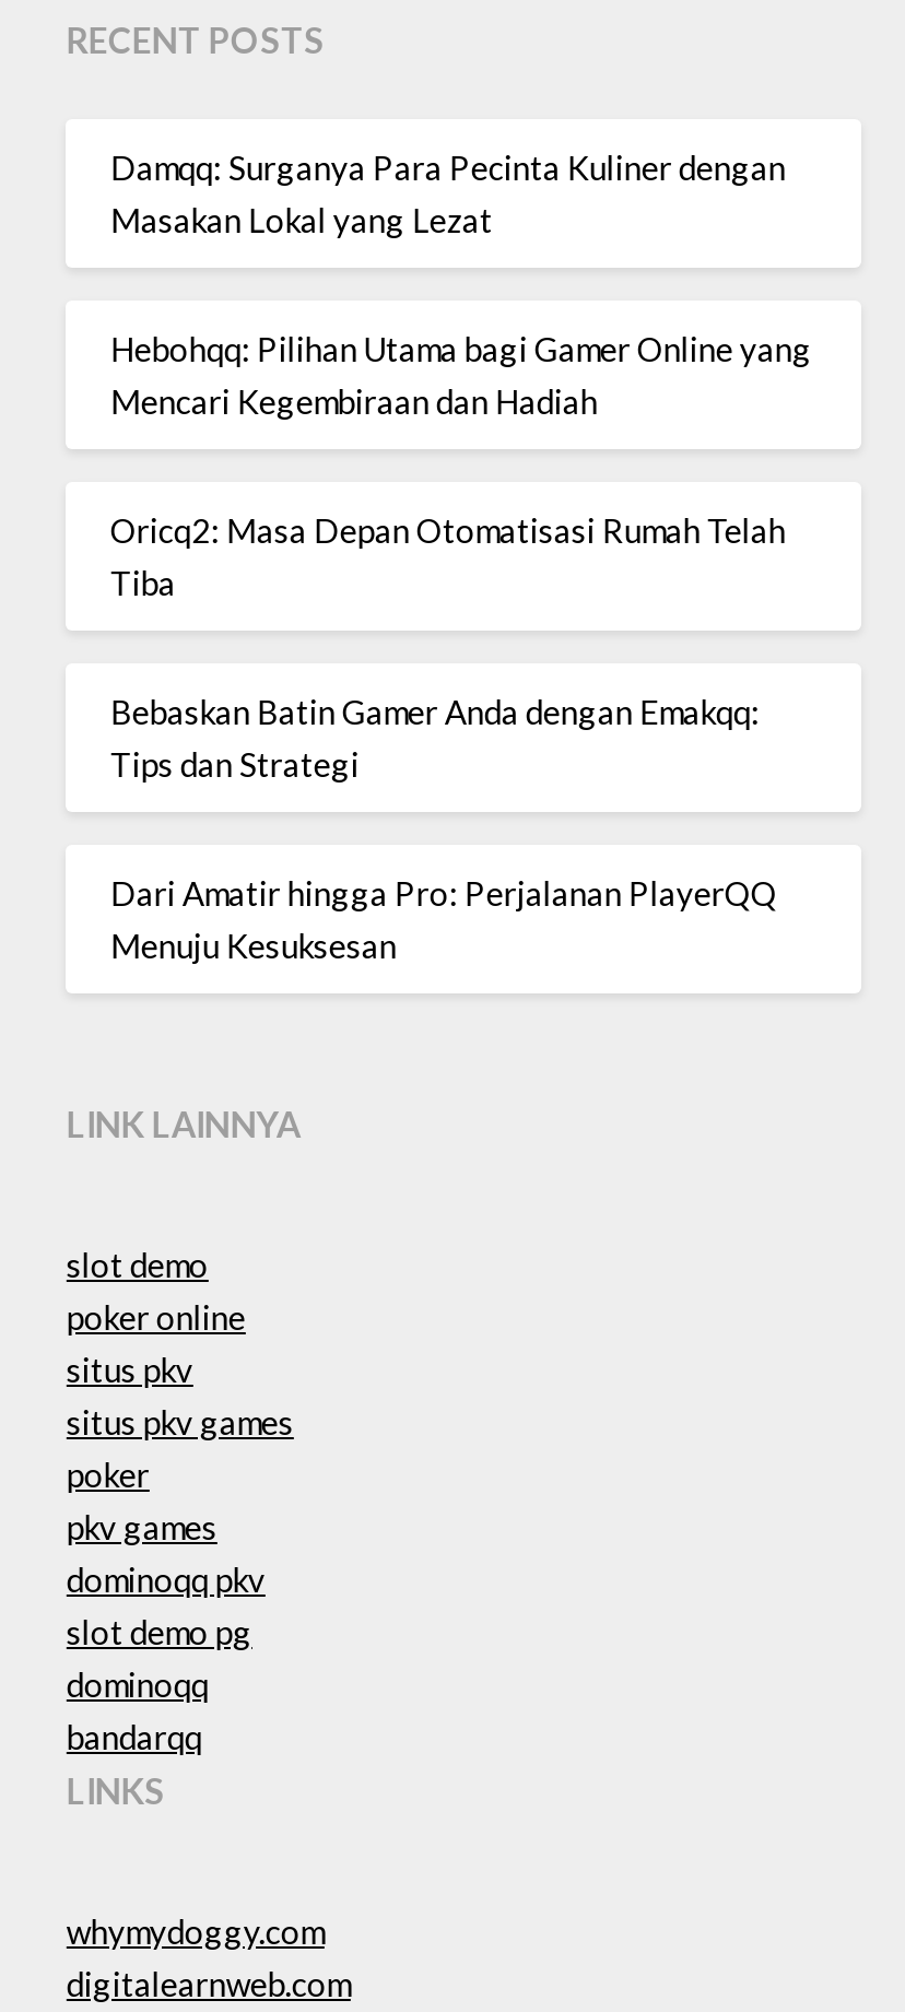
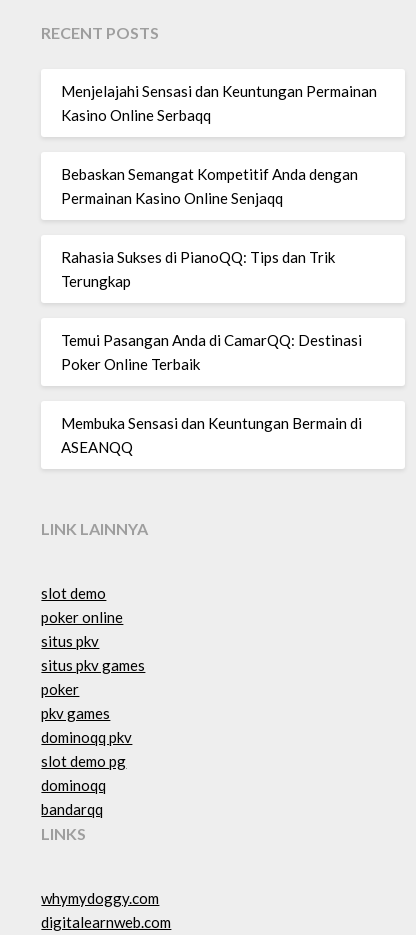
- Damqq: Surganya Para Pecinta Kuliner dengan
- Masakan Lokal yang Lezat
+ Menjelajahi Sensasi dan Keuntungan Permainan
+ Kasino Online Serbaqq

- Hebohqq: Pilihan Utama bagi Gamer Online yang
- Mencari Kegembiraan dan Hadiah
+ Bebaskan Semangat Kompetitif Anda dengan
+ Permainan Kasino Online Senjaqq

- Oricq2: Masa Depan Otomatisasi Rumah Telah
- Tiba
+ Rahasia Sukses di PianoQQ: Tips dan Trik
+ Terungkap

- Bebaskan Batin Gamer Anda dengan Emakqq:
- Tips dan Strategi
+ Temui Pasangan Anda di CamarQQ: Destinasi
+ Poker Online Terbaik

- Dari Amatir hingga Pro: Perjalanan PlayerQQ
- Menuju Kesuksesan
+ Membuka Sensasi dan Keuntungan Bermain di
+ ASEANQQ
